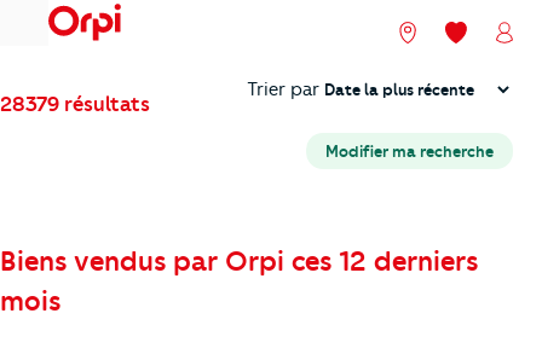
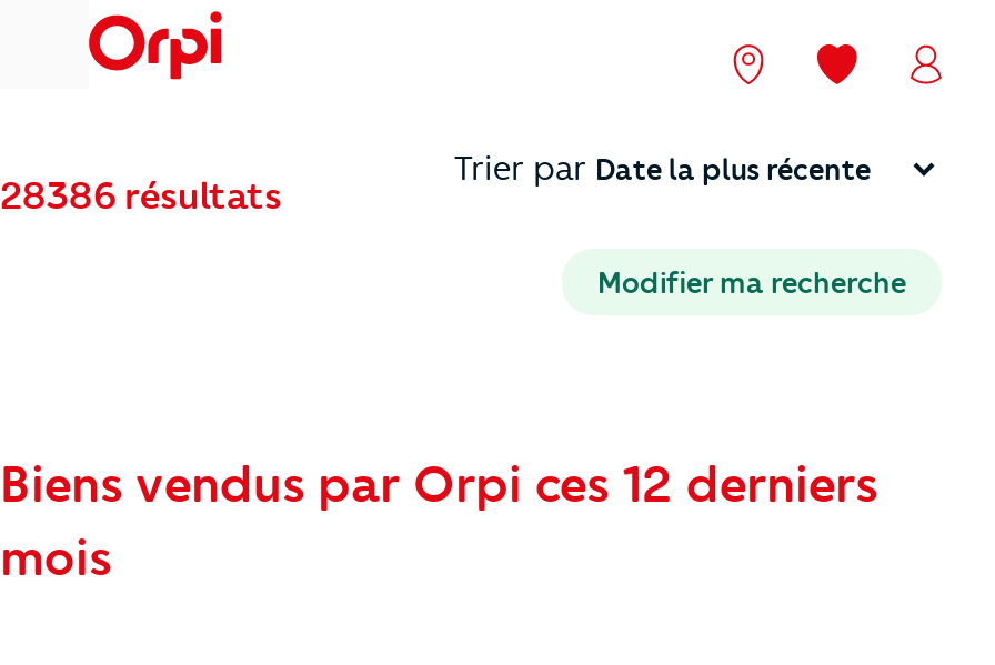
- 28379 résultats
+ 28386 résultats
